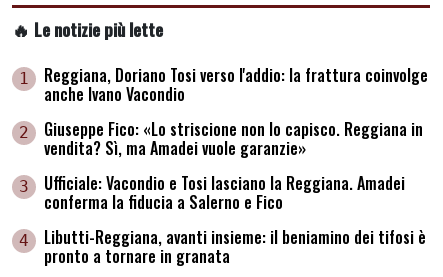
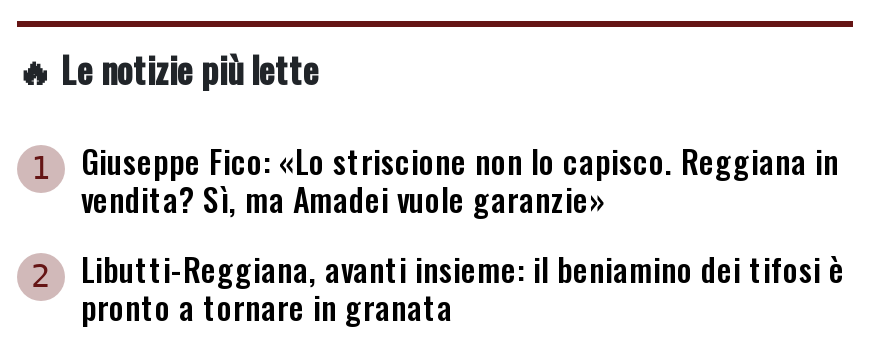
- Reggiana, Doriano Tosi verso l'addio: la frattura coinvolge
- anche Ivano Vacondio
- 2

- 3
- Ufficiale: Vacondio e Tosi lasciano la Reggiana. Amadei
- conferma la fiducia a Salerno e Fico
- 4
+ 2
